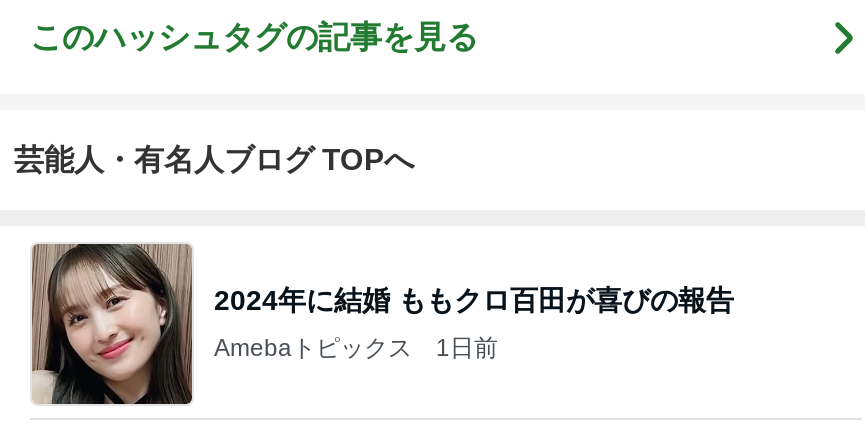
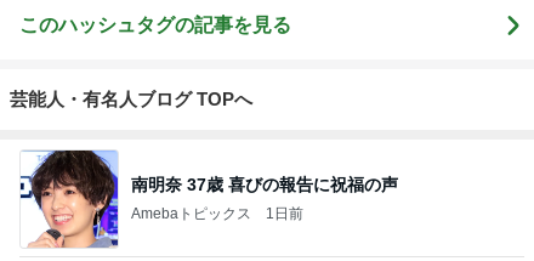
- [image]
- 2024年に結婚 ももクロ百田が喜びの報告
+ [image]
+ 南明奈 37歳 喜びの報告に祝福の声
